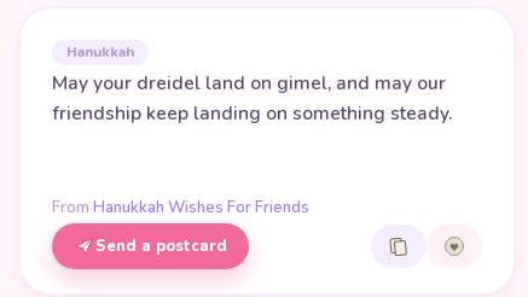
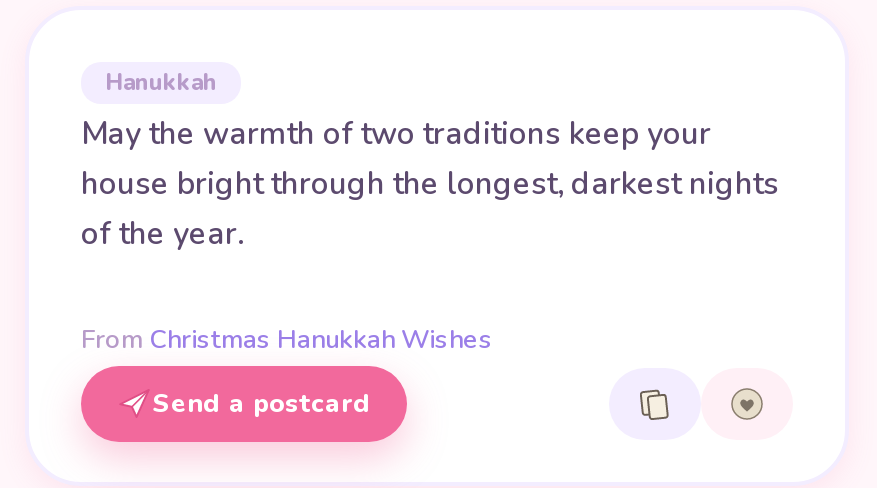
- May your dreidel land on gimel, and may our
- friendship keep landing on something steady.
+ May the warmth of two traditions keep your
+ house bright through the longest, darkest nights
+ of the year.

- From Hanukkah Wishes For Friends
+ From Christmas Hanukkah Wishes
